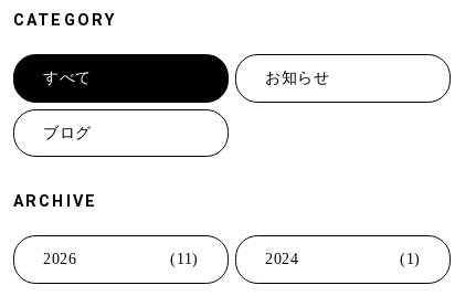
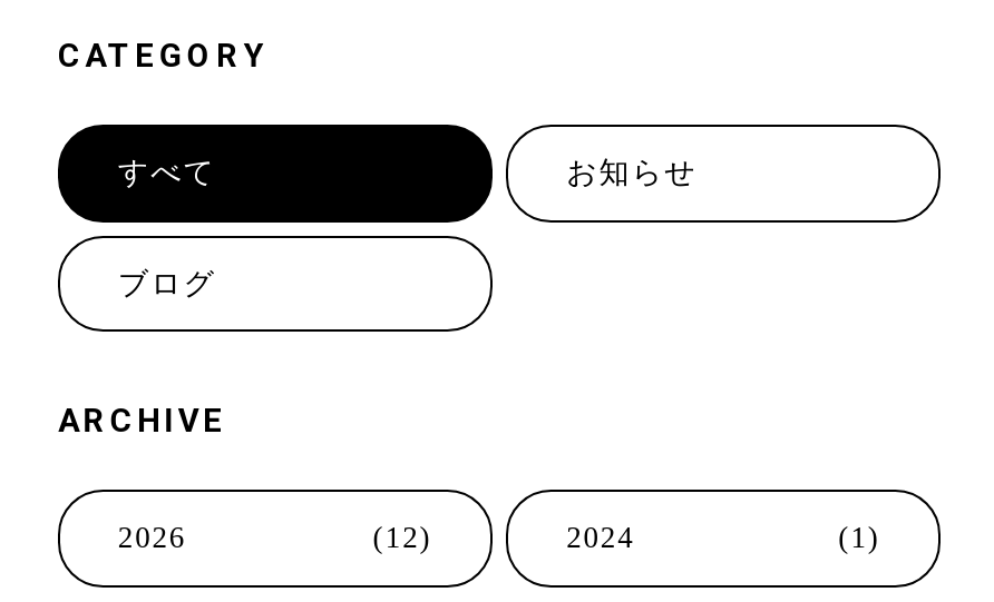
- (11)
+ (12)
